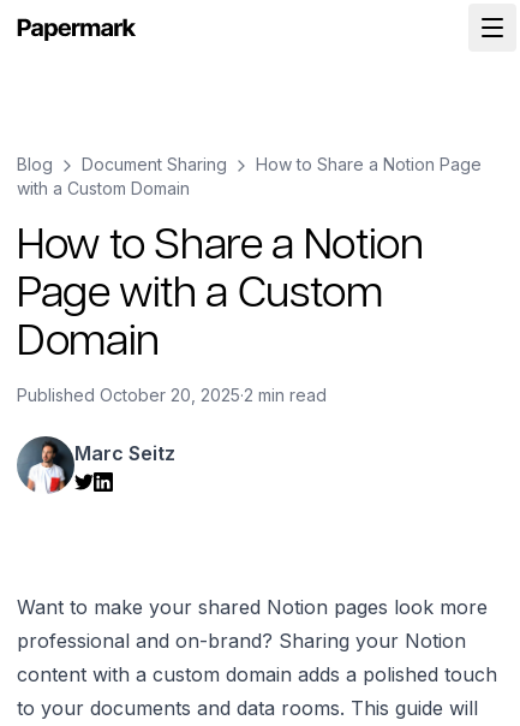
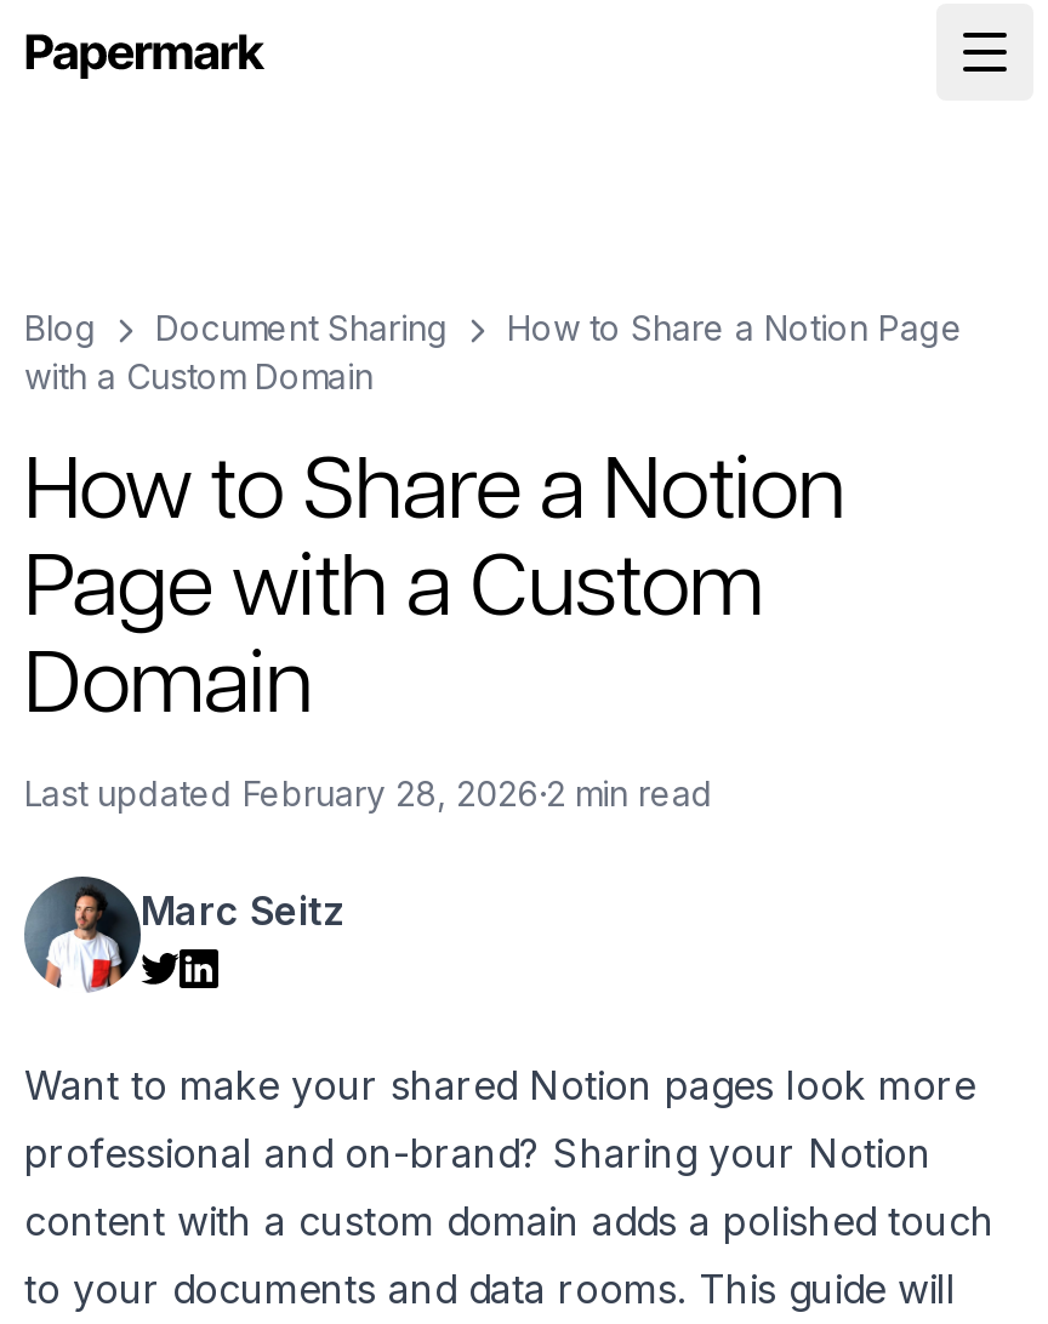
- Published October 20, 2025·2 min read
+ Last updated February 28, 2026·2 min read
